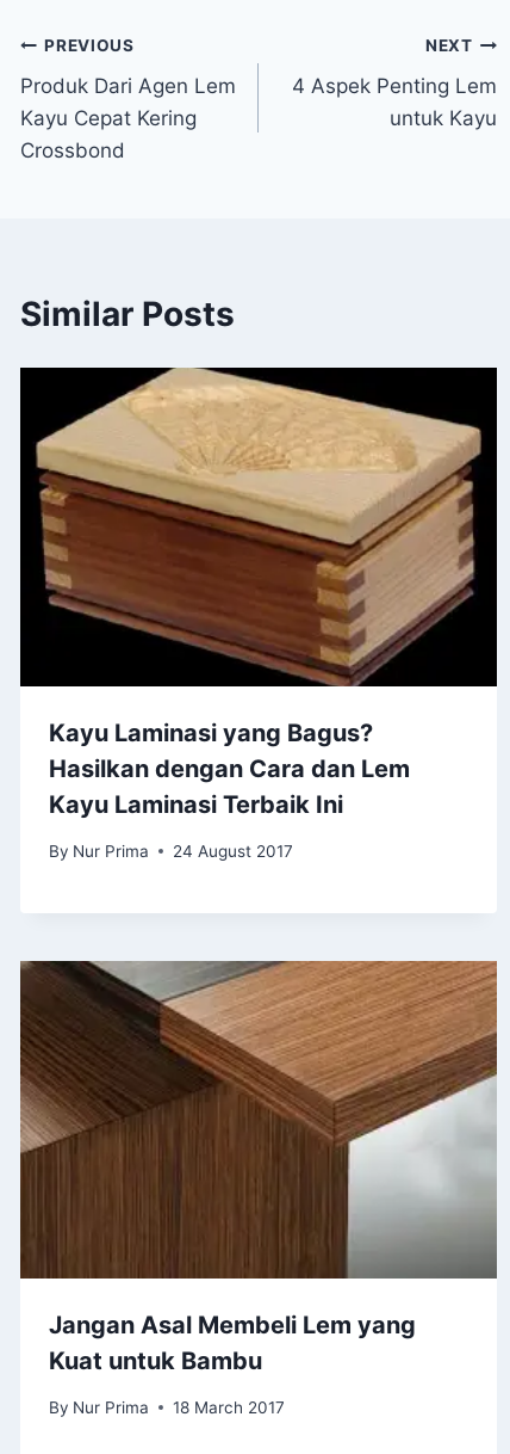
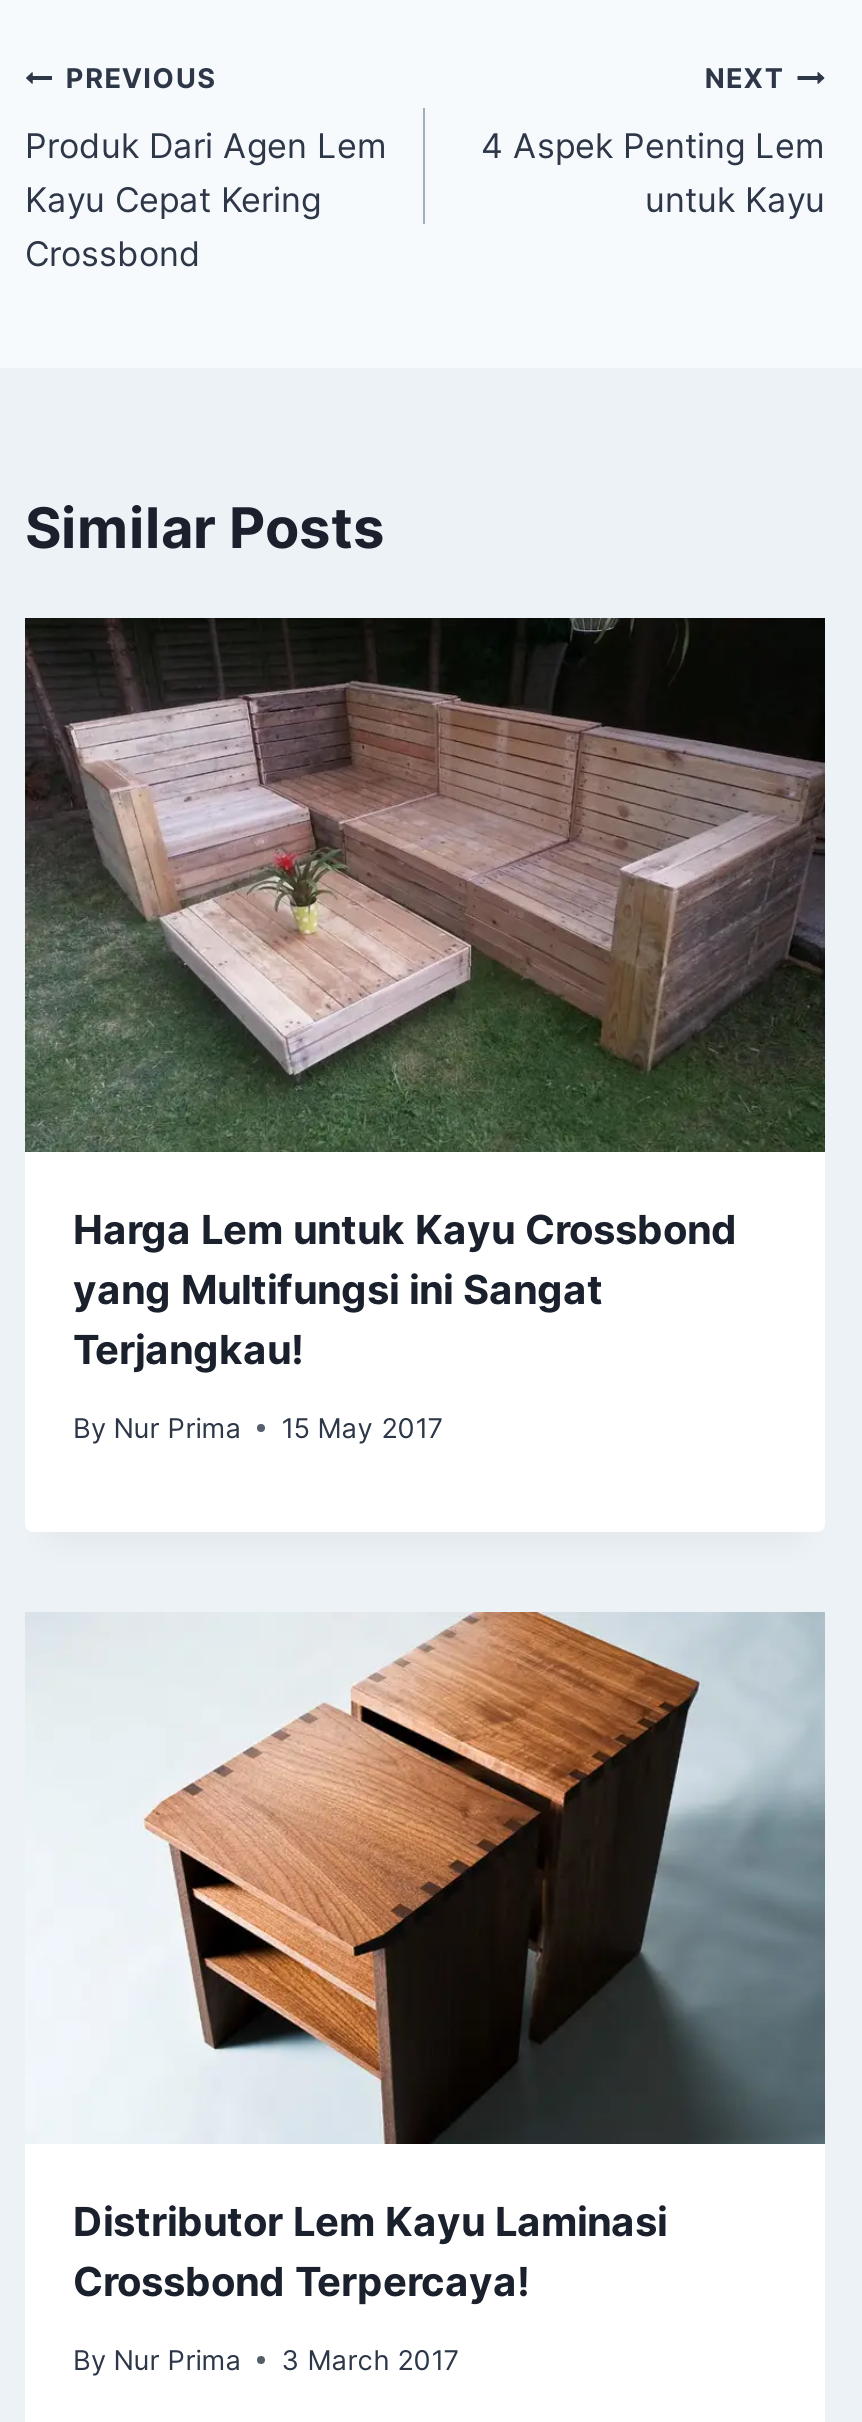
- [image]
- Kayu Laminasi yang Bagus?
- Hasilkan dengan Cara dan Lem
- Kayu Laminasi Terbaik Ini
+ [image]
+ Harga Lem untuk Kayu Crossbond
+ yang Multifungsi ini Sangat
+ Terjangkau!

- By Nur Prima 24 August 2017
+ By Nur Prima 15 May 2017

- [image]
- Jangan Asal Membeli Lem yang
- Kuat untuk Bambu
+ [image]
+ Distributor Lem Kayu Laminasi
+ Crossbond Terpercaya!

- By Nur Prima 18 March 2017
+ By Nur Prima 3 March 2017
